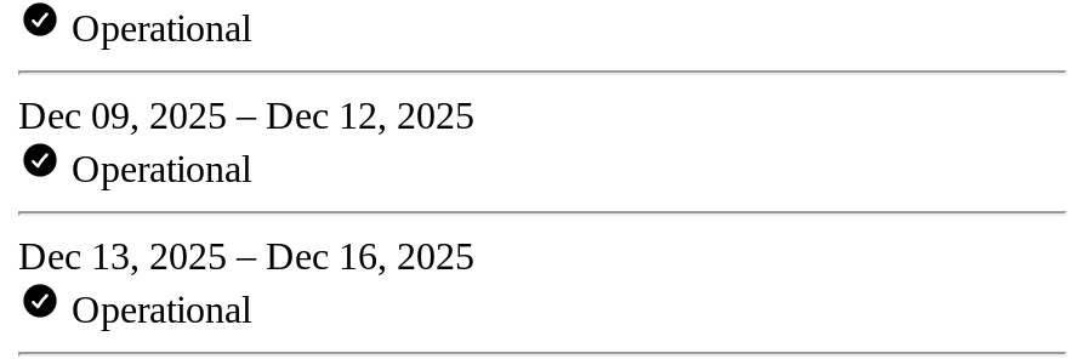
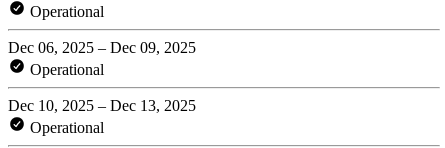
- Dec 09, 2025 – Dec 12, 2025
+ Dec 06, 2025 – Dec 09, 2025

- Dec 13, 2025 – Dec 16, 2025
+ Dec 10, 2025 – Dec 13, 2025
